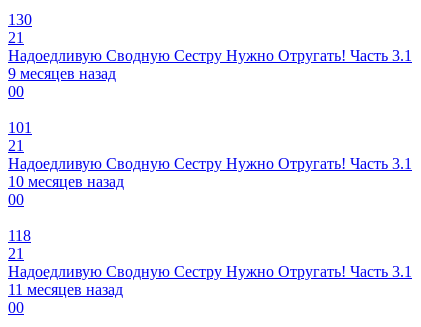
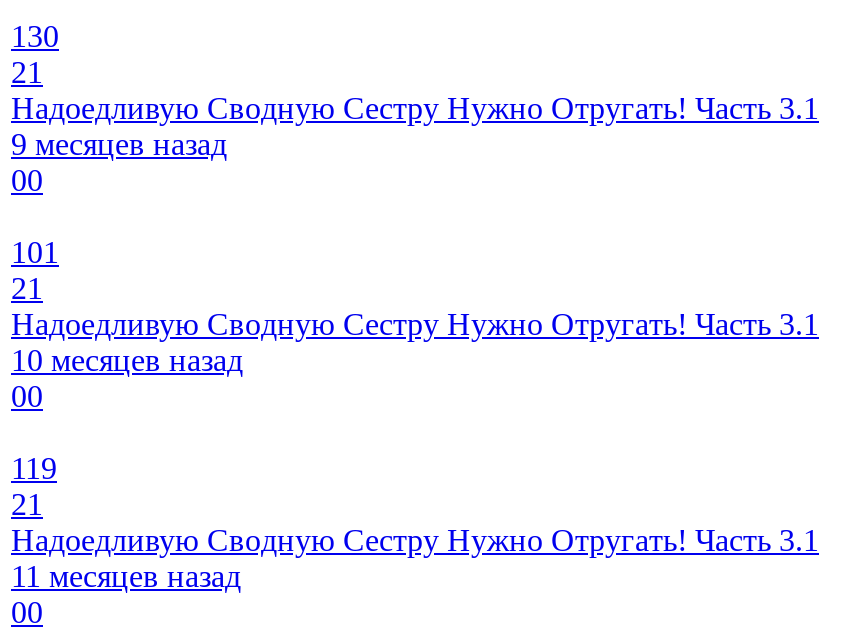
- 118
+ 119
